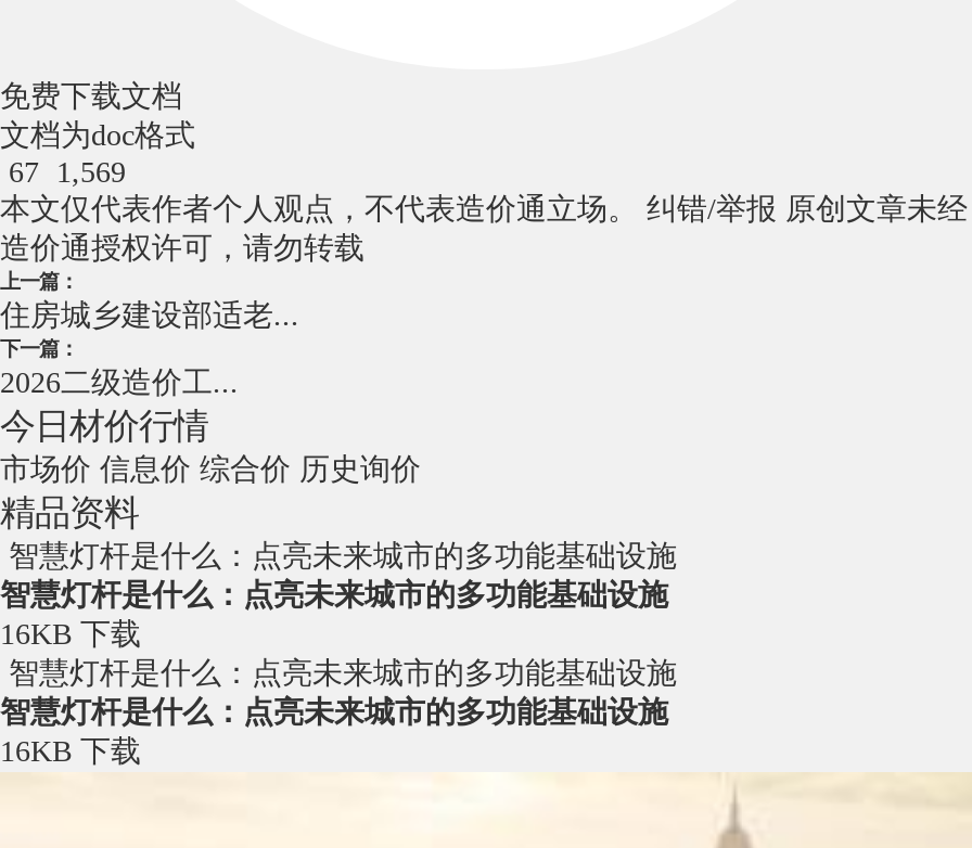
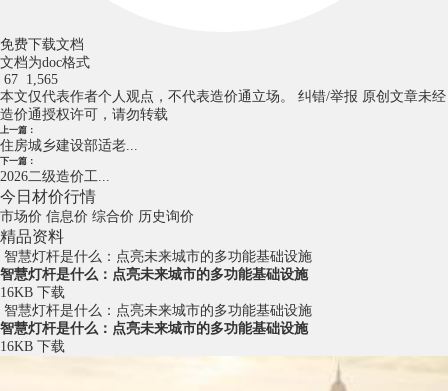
- 67 1,569
+ 67 1,565
